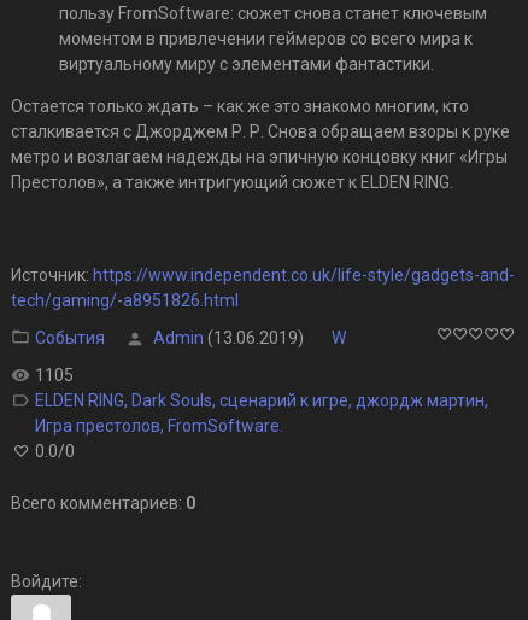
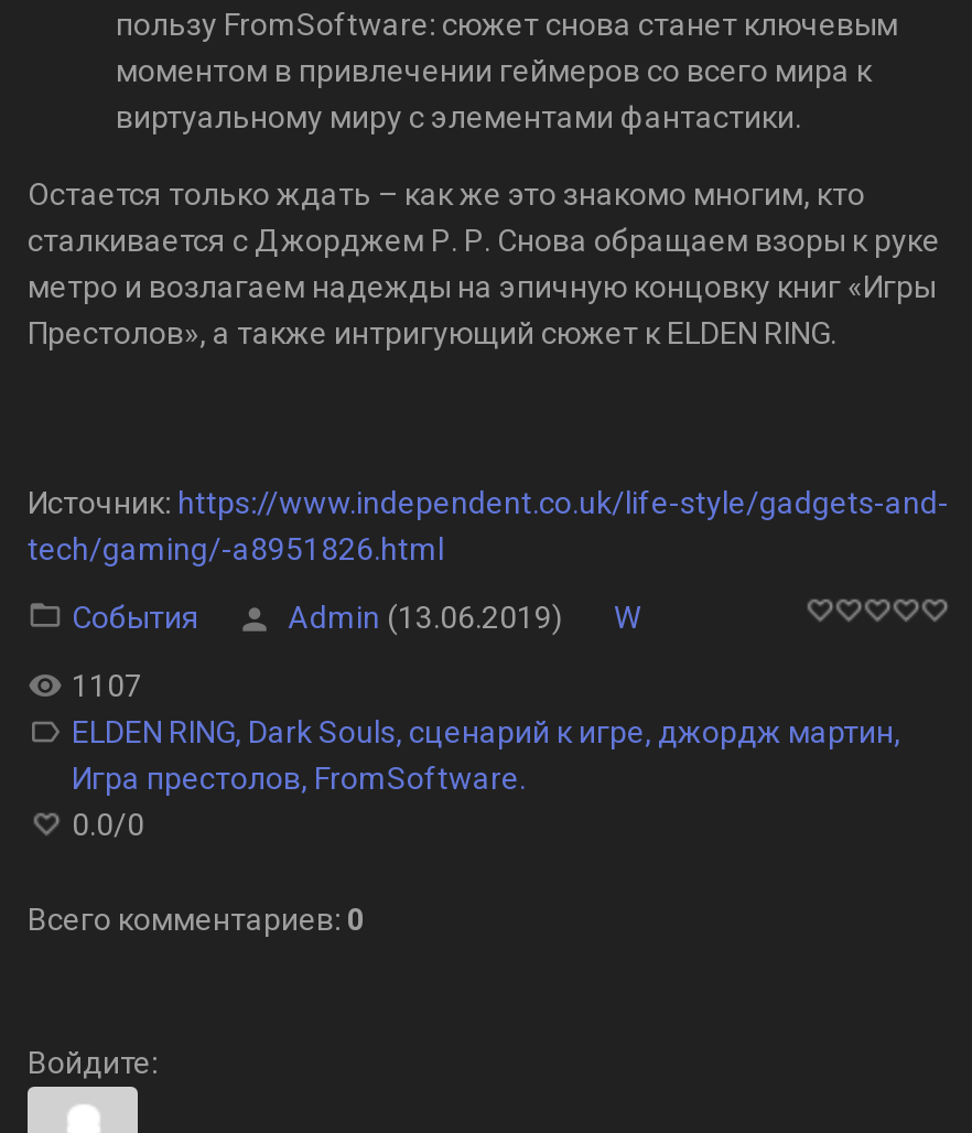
- 1105
+ 1107
